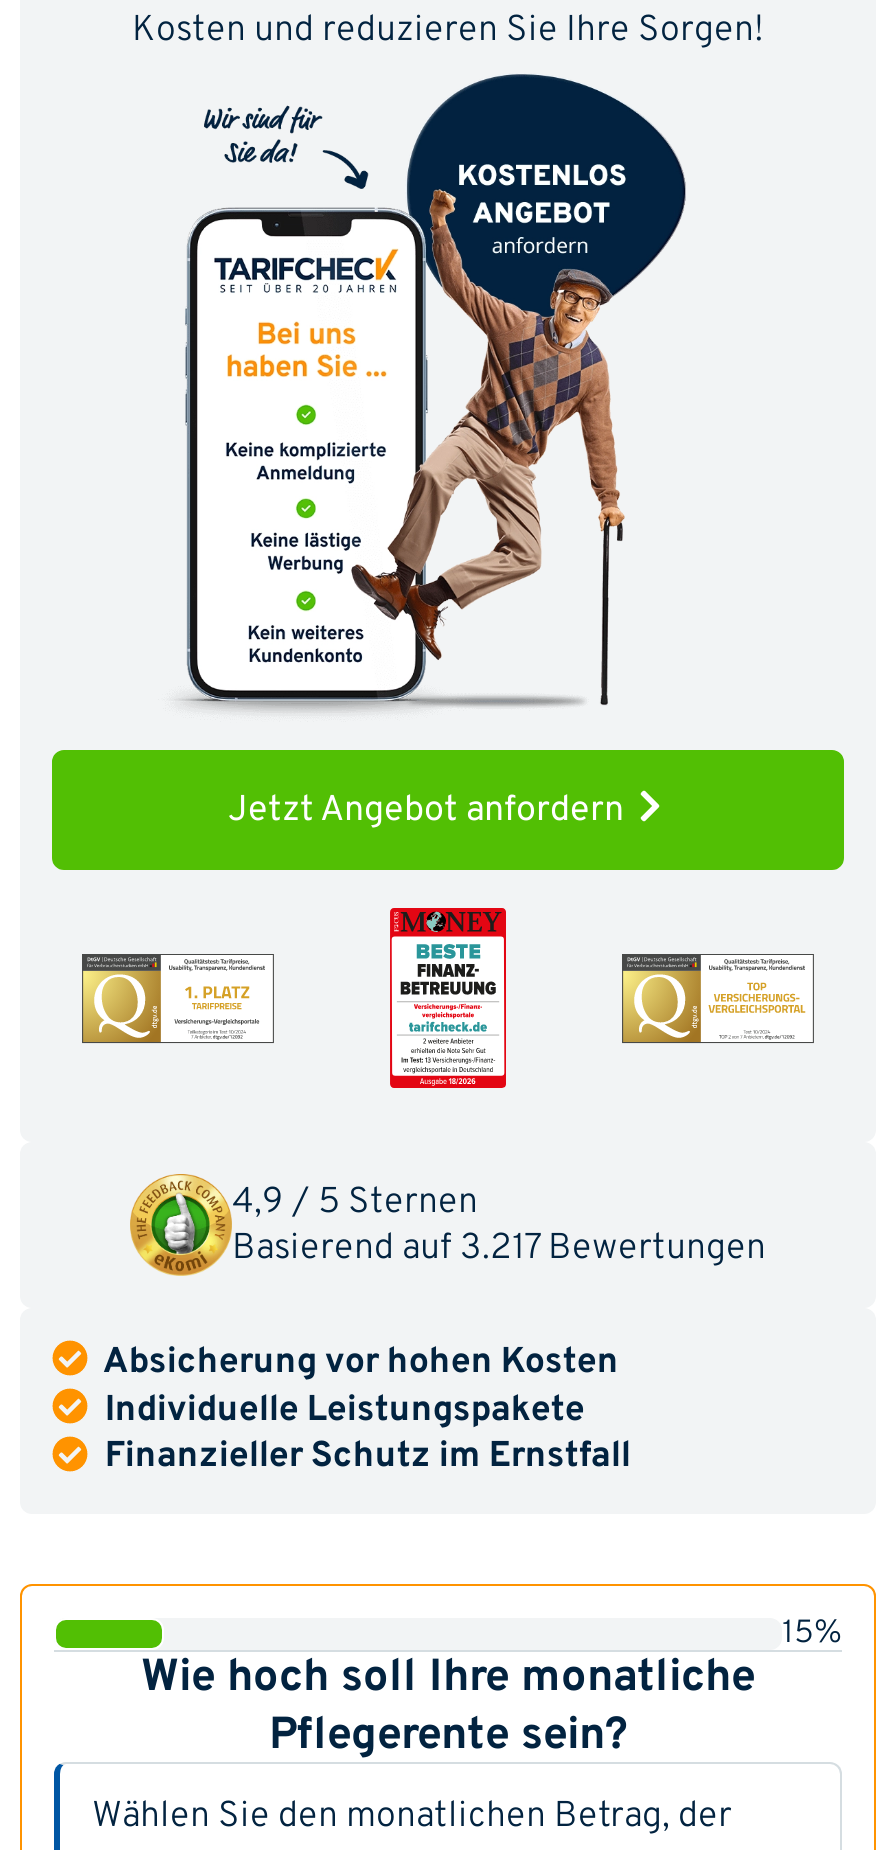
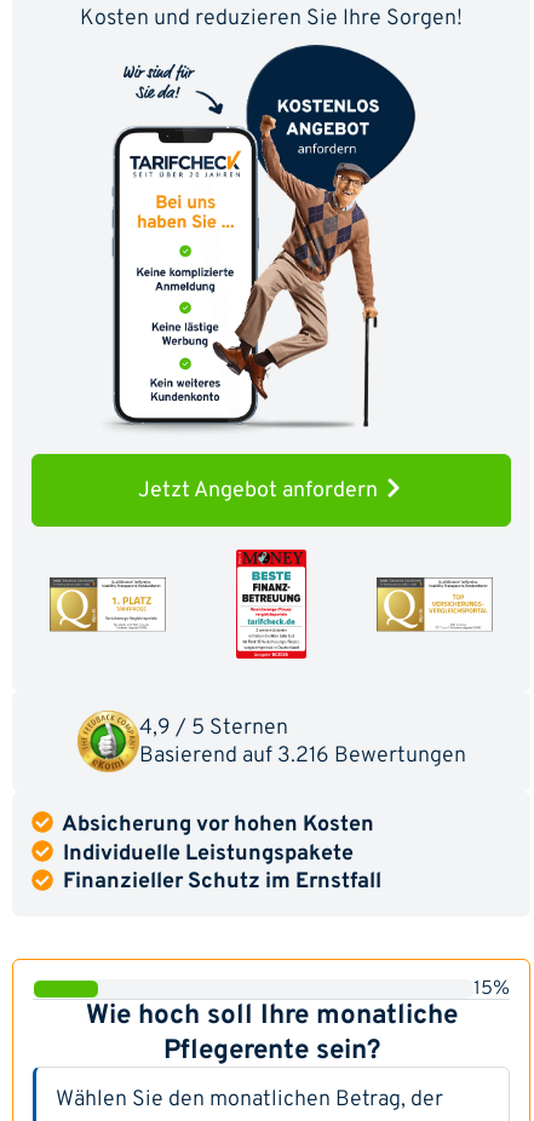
- Basierend auf 3.217 Bewertungen
+ Basierend auf 3.216 Bewertungen
